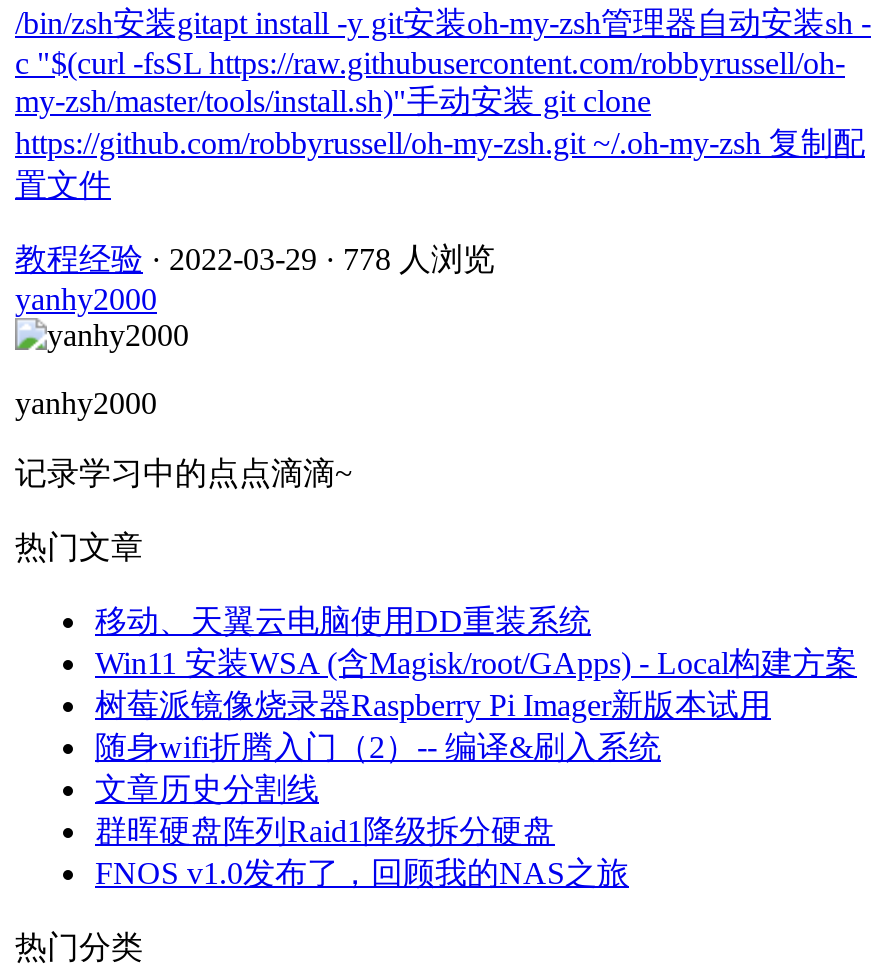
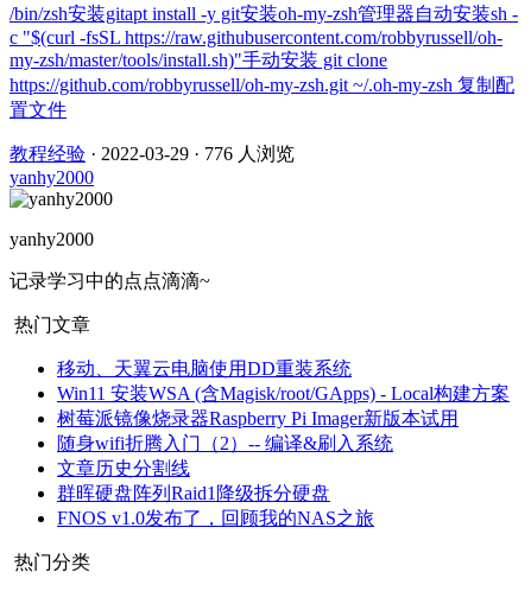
- 教程经验 · 2022-03-29 · 778 人浏览
+ 教程经验 · 2022-03-29 · 776 人浏览
